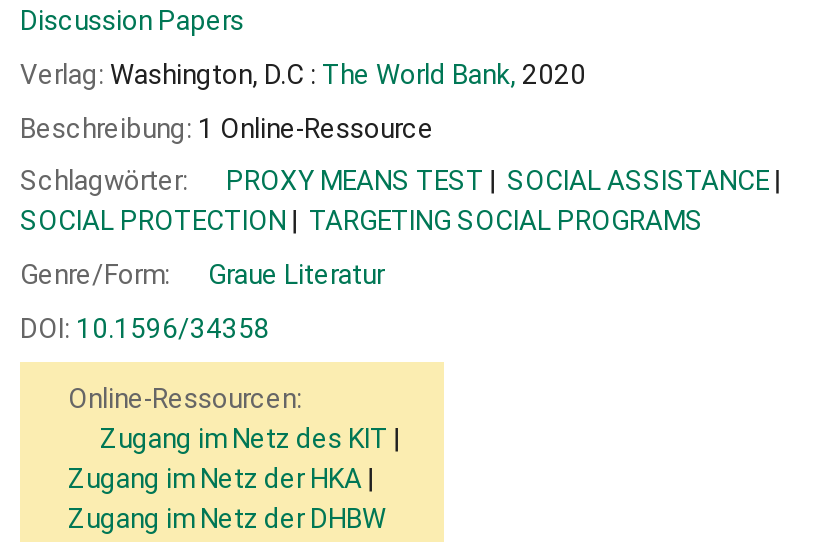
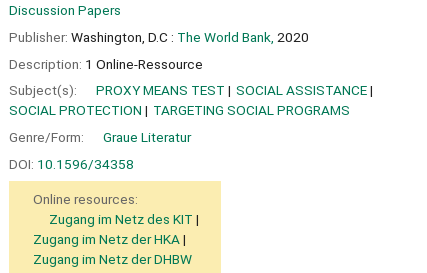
- Verlag: Washington, D.C : The World Bank, 2020
+ Publisher: Washington, D.C : The World Bank, 2020

- Beschreibung: 1 Online-Ressource
+ Description: 1 Online-Ressource

- Schlagwörter:
+ Subject(s):

- Online-Ressourcen:
+ Online resources:
